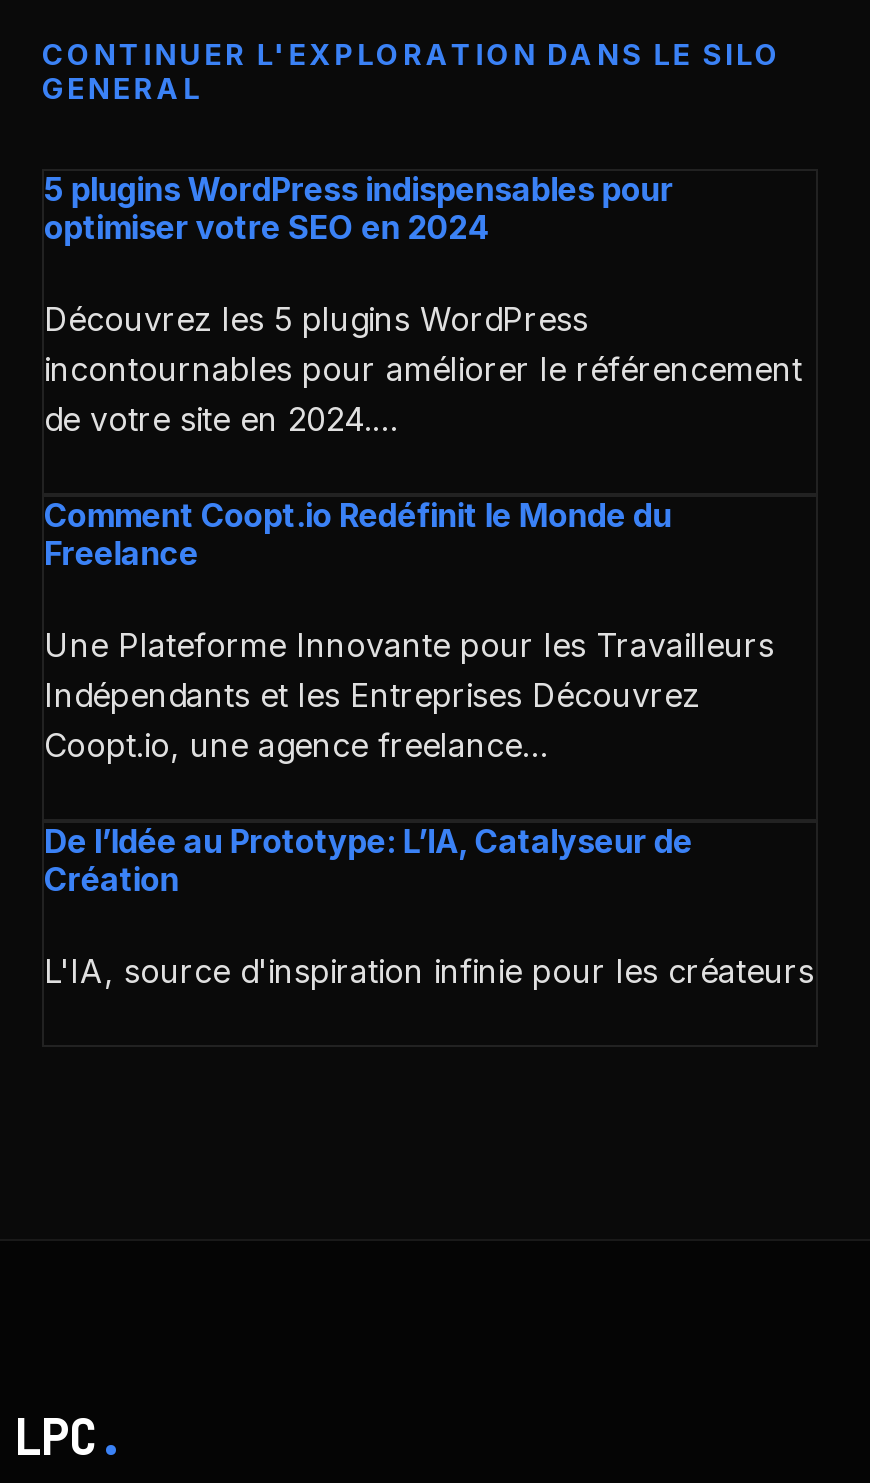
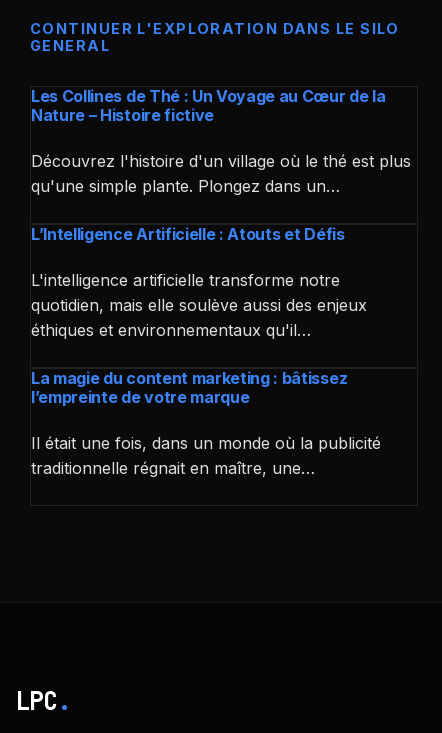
- 5 plugins WordPress indispensables pour
- optimiser votre SEO en 2024
+ Les Collines de Thé : Un Voyage au Cœur de la
+ Nature – Histoire fictive

- Découvrez les 5 plugins WordPress
- incontournables pour améliorer le référencement
- de votre site en 2024.…
+ Découvrez l'histoire d'un village où le thé est plus
+ qu'une simple plante. Plongez dans un…

- Comment Coopt.io Redéfinit le Monde du
- Freelance
+ L’Intelligence Artificielle : Atouts et Défis

- Une Plateforme Innovante pour les Travailleurs
- Indépendants et les Entreprises Découvrez
- Coopt.io, une agence freelance…
+ L'intelligence artificielle transforme notre
+ quotidien, mais elle soulève aussi des enjeux
+ éthiques et environnementaux qu'il…

- De l’Idée au Prototype: L’IA, Catalyseur de
- Création
+ La magie du content marketing : bâtissez
+ l’empreinte de votre marque

- L'IA, source d'inspiration infinie pour les créateurs
+ Il était une fois, dans un monde où la publicité
+ traditionnelle régnait en maître, une…
